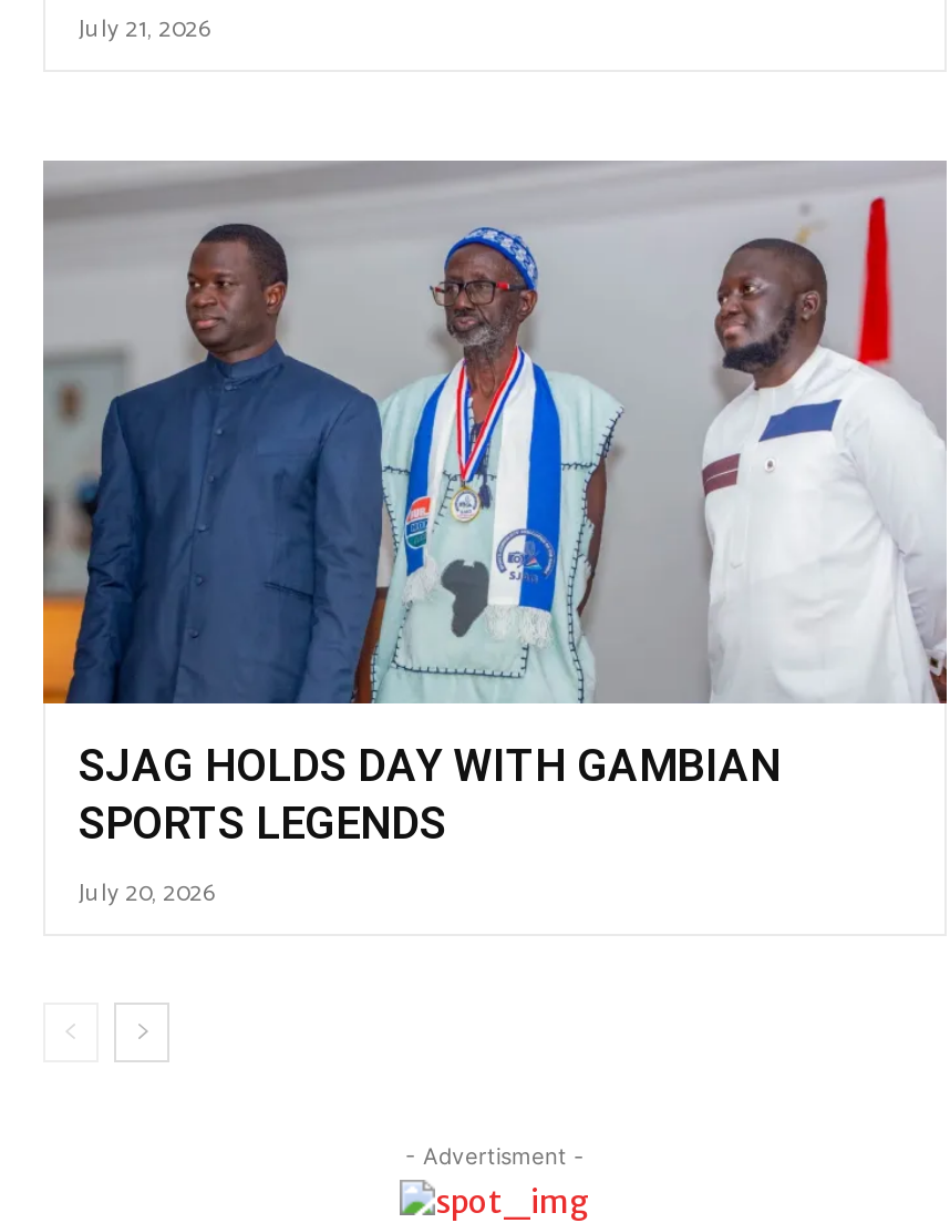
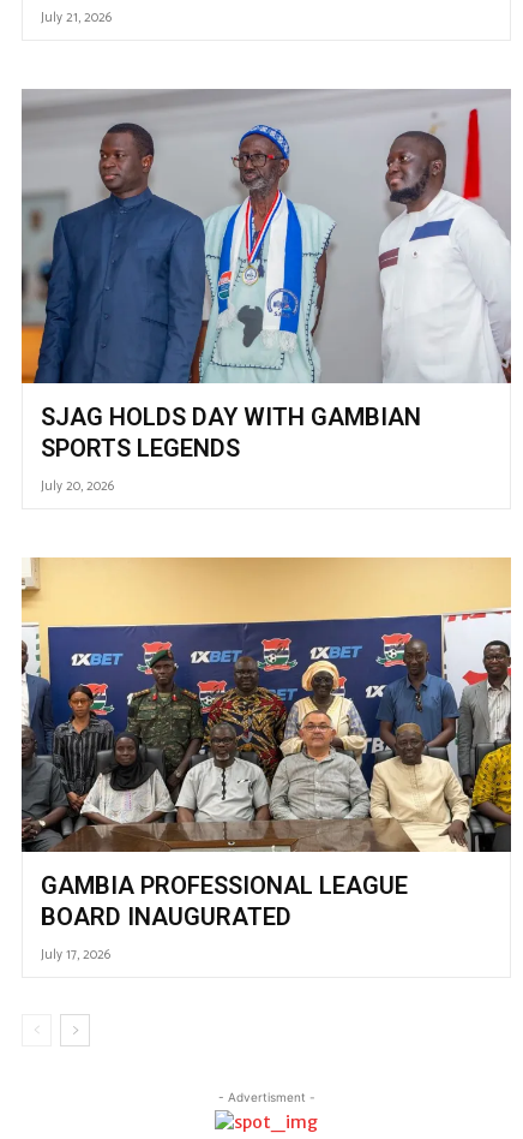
+ [image]
+ GAMBIA PROFESSIONAL LEAGUE
+ BOARD INAUGURATED
+ July 17, 2026
